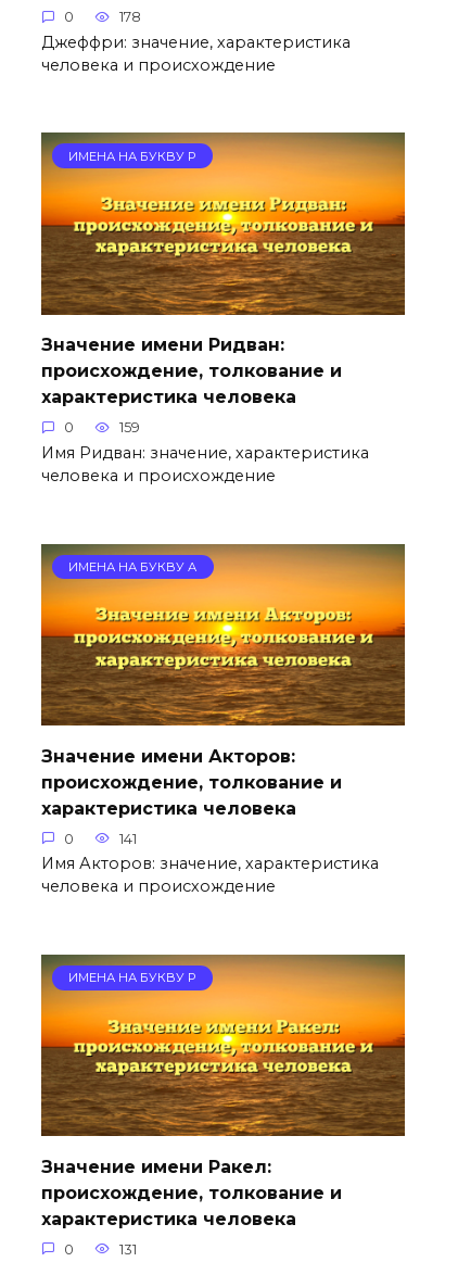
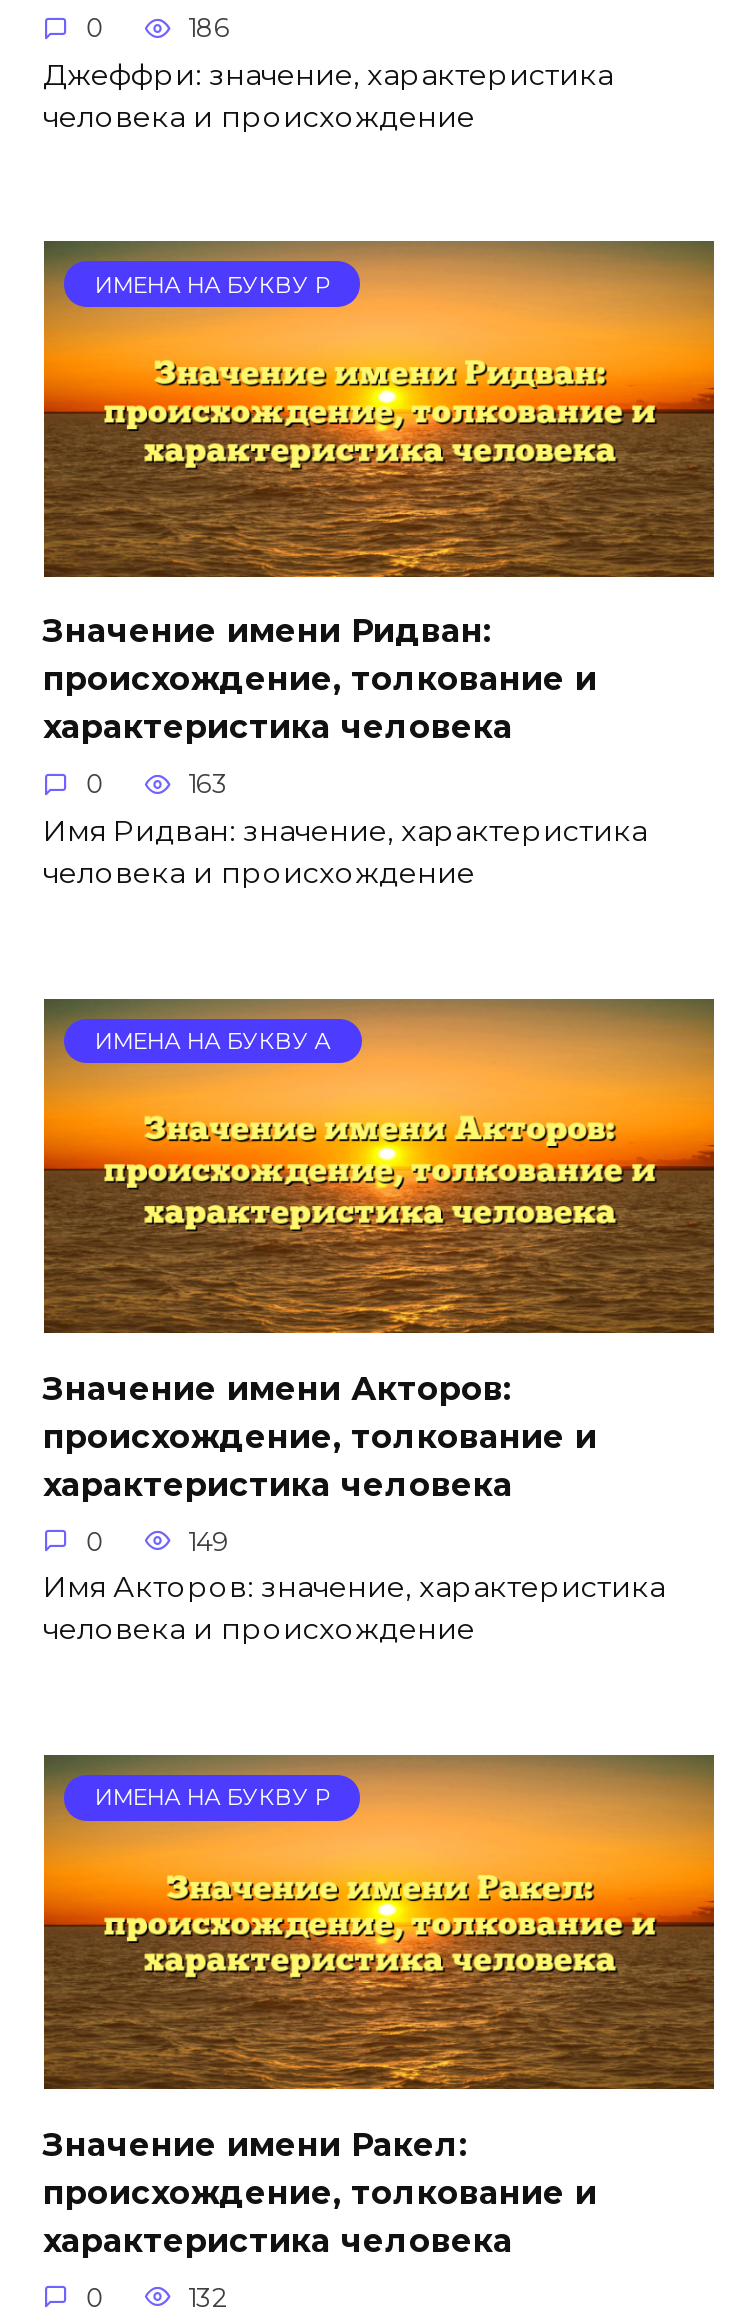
- 178
+ 186

- 159
+ 163

- 141
+ 149

- 131
+ 132
